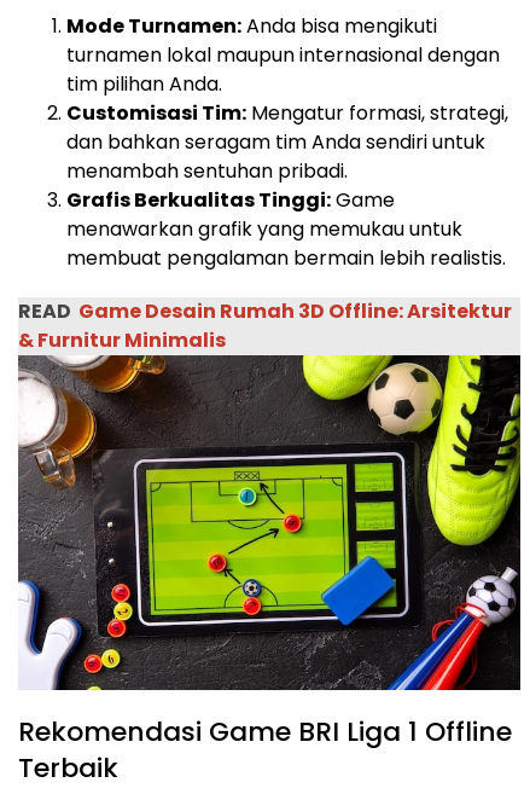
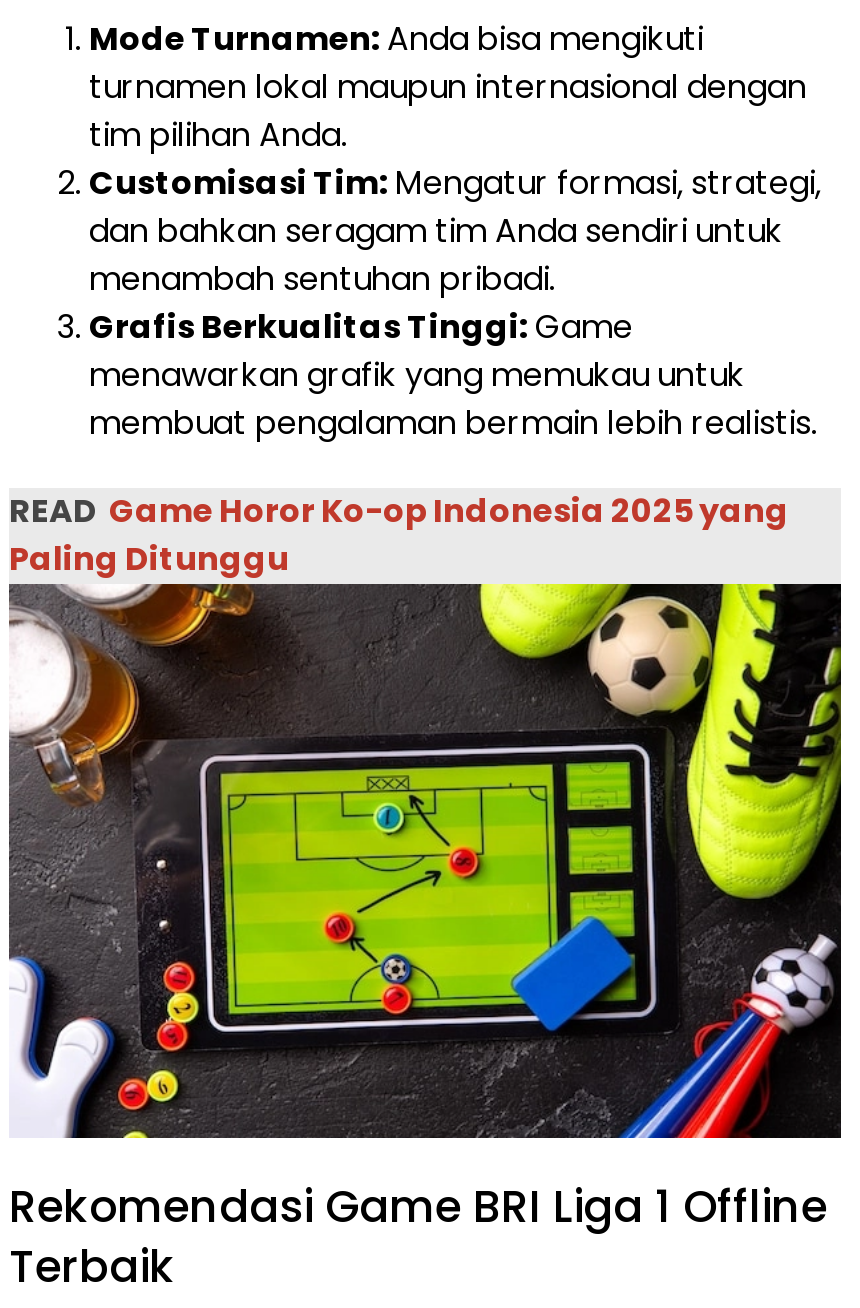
- READ Game Desain Rumah 3D Offline: Arsitektur
- & Furnitur Minimalis
+ READ Game Horor Ko-op Indonesia 2025 yang
+ Paling Ditunggu
